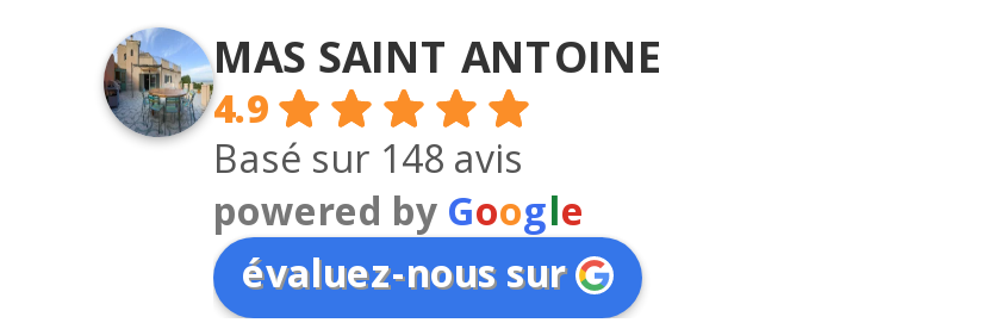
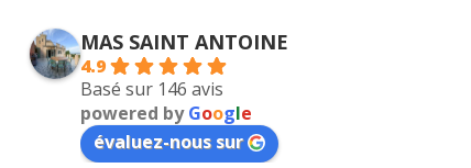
- Basé sur 148 avis
+ Basé sur 146 avis
